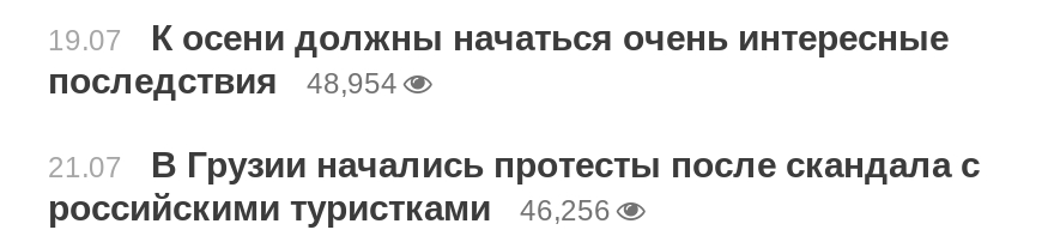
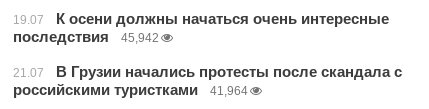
- последствия 48,954
+ последствия 45,942

- российскими туристками 46,256
+ российскими туристками 41,964
